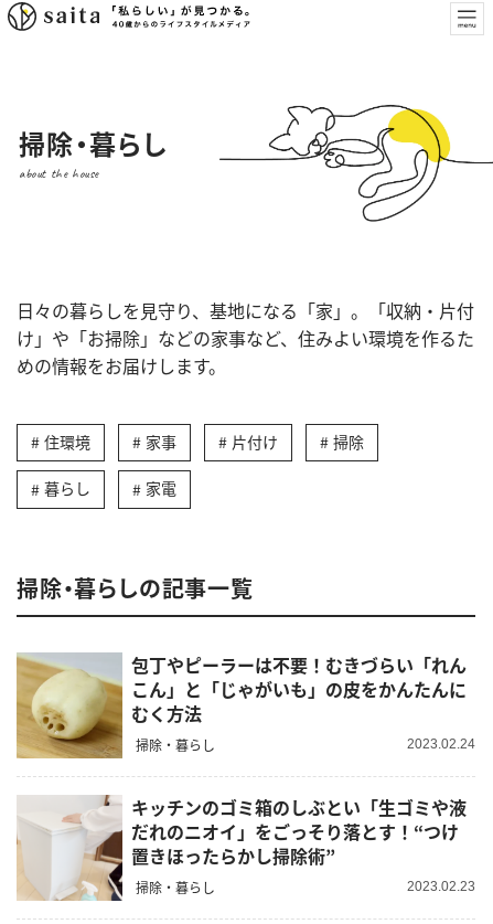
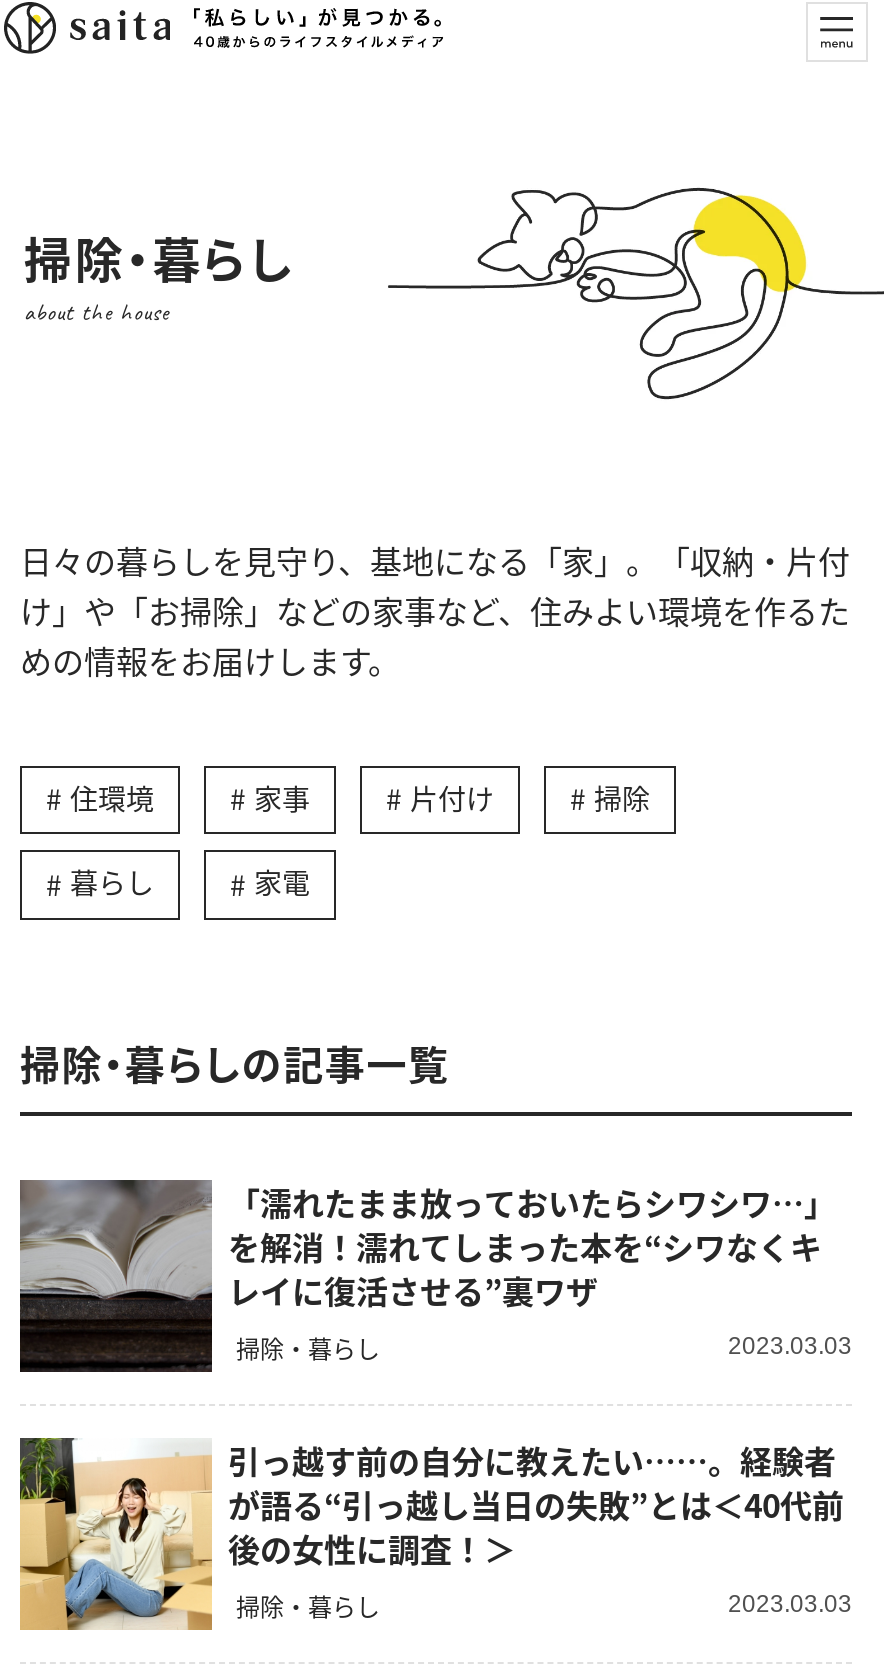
- [image]
- 包丁やピーラーは不要！むきづらい「れん
- こん」と「じゃがいも」の皮をかんたんに
- むく方法
+ [image]
+ 「濡れたまま放っておいたらシワシワ…」
+ を解消！濡れてしまった本を“シワなくキ
+ レイに復活させる”裏ワザ

- 2023.02.24
+ 2023.03.03

- [image]
- キッチンのゴミ箱のしぶとい「生ゴミや液
- だれのニオイ」をごっそり落とす！“つけ
- 置きほったらかし掃除術”
+ [image]
+ 引っ越す前の自分に教えたい……。経験者
+ が語る“引っ越し当日の失敗”とは＜40代前
+ 後の女性に調査！＞

- 2023.02.23
+ 2023.03.03
